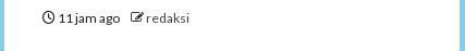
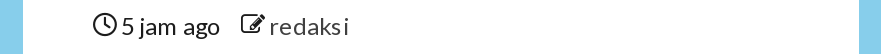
- 11 jam ago redaksi
+ 5 jam ago redaksi
